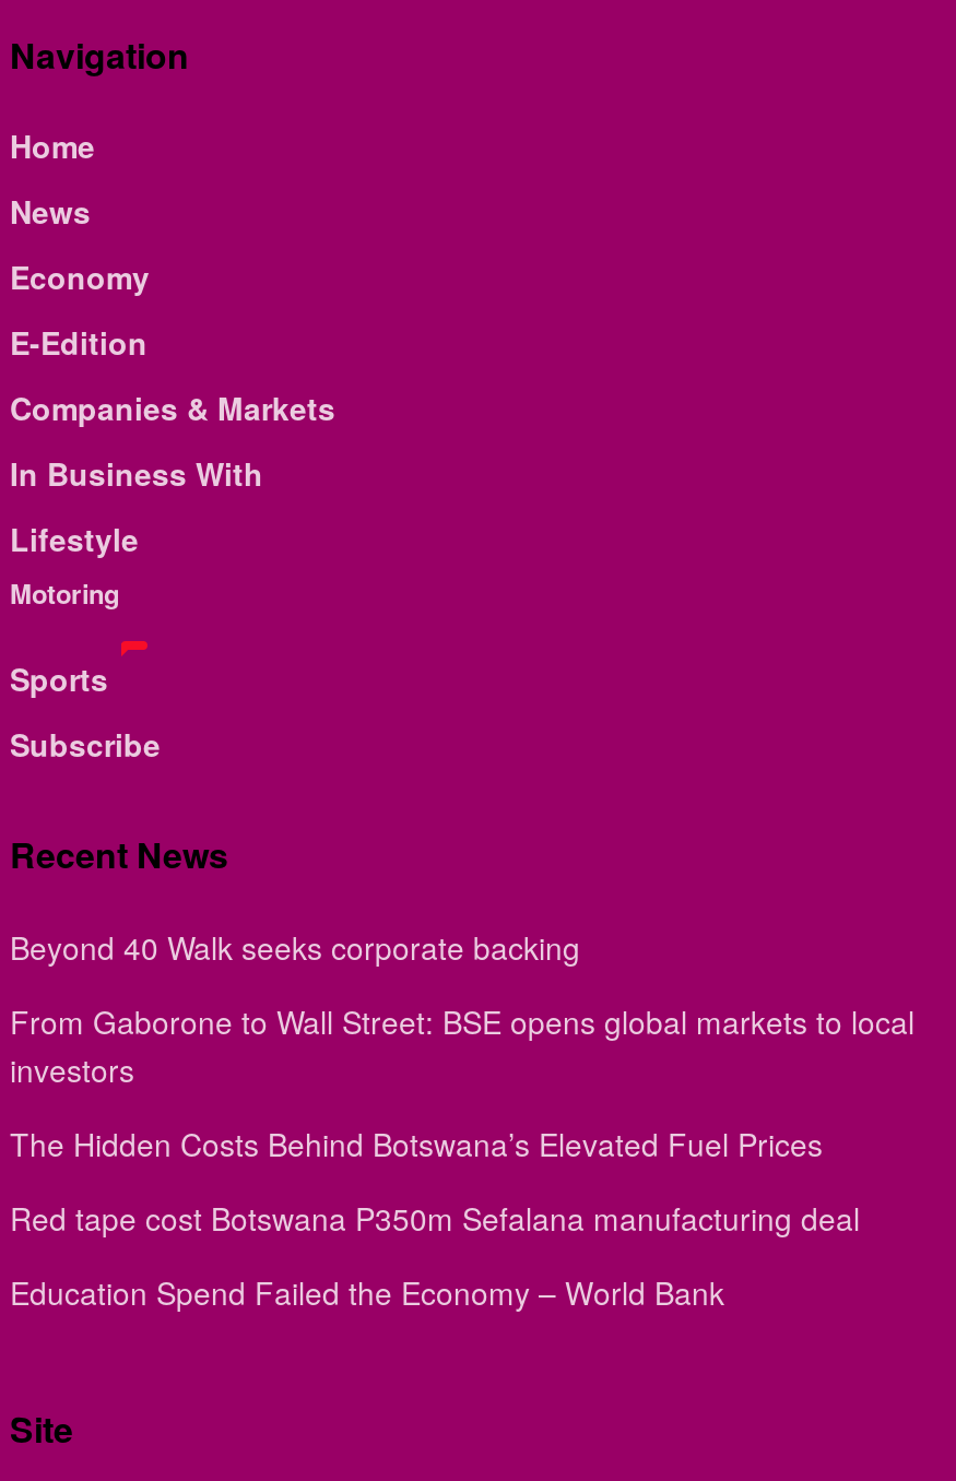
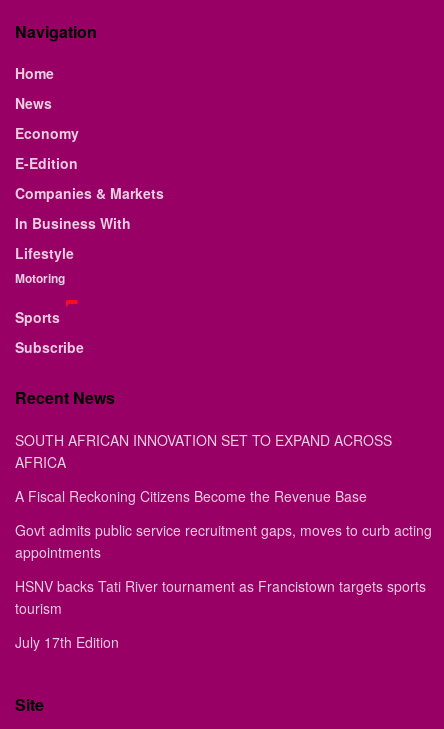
- Beyond 40 Walk seeks corporate backing
+ SOUTH AFRICAN INNOVATION SET TO EXPAND ACROSS
+ AFRICA

- From Gaborone to Wall Street: BSE opens global markets to local
- investors
+ A Fiscal Reckoning Citizens Become the Revenue Base

- The Hidden Costs Behind Botswana’s Elevated Fuel Prices
+ Govt admits public service recruitment gaps, moves to curb acting
+ appointments

- Red tape cost Botswana P350m Sefalana manufacturing deal
+ HSNV backs Tati River tournament as Francistown targets sports
+ tourism

- Education Spend Failed the Economy – World Bank
+ July 17th Edition
